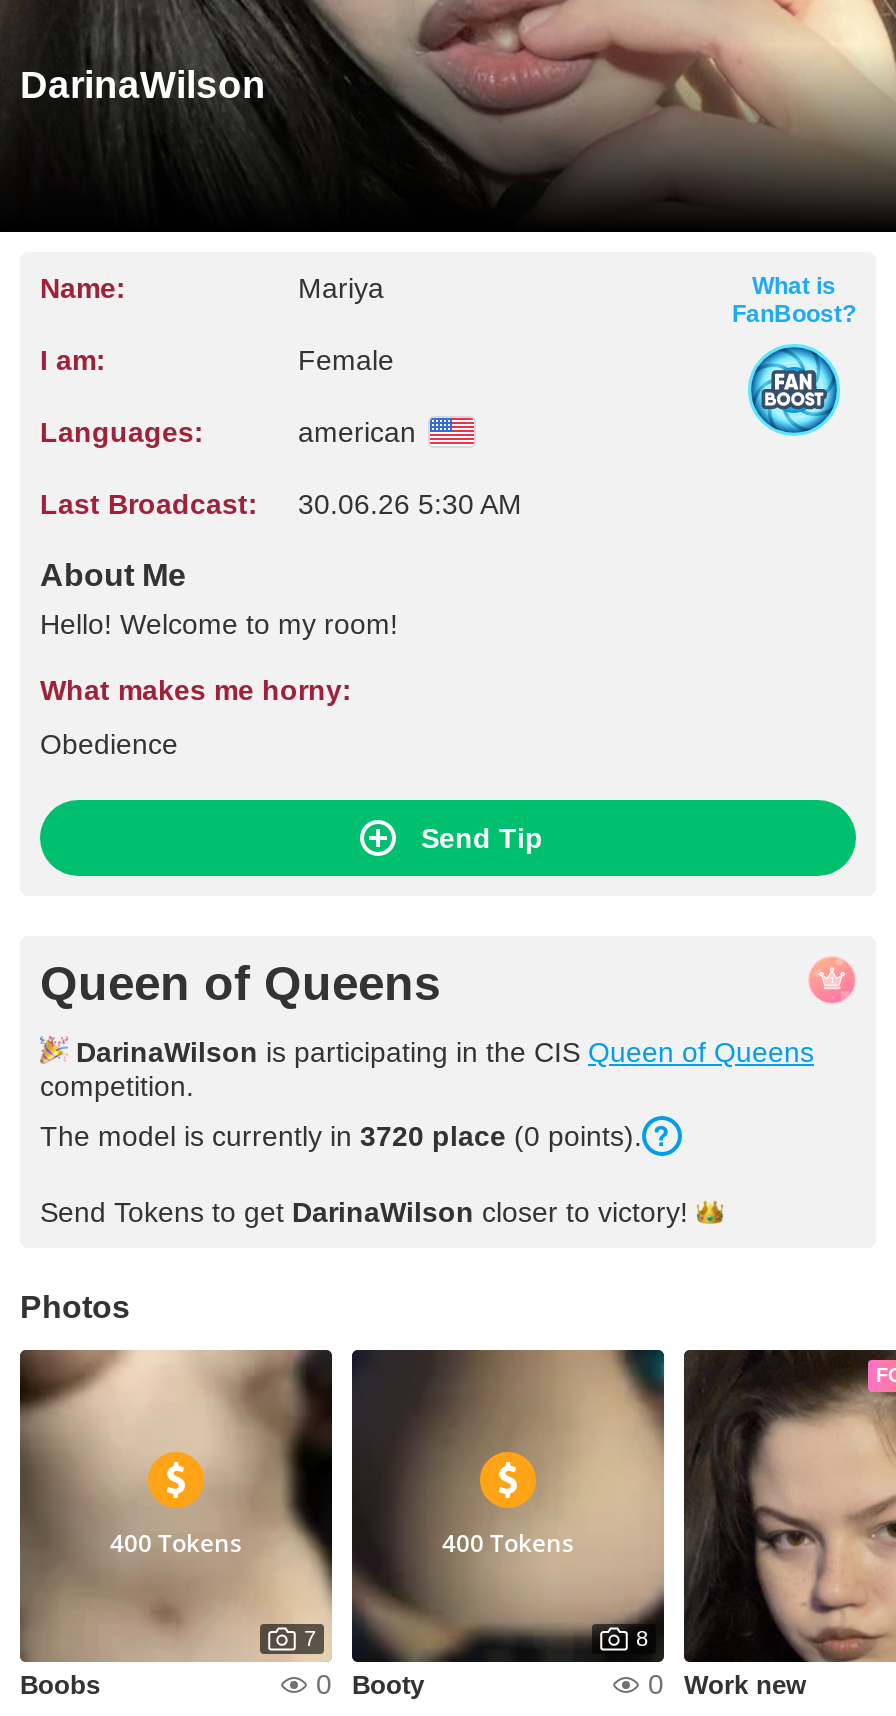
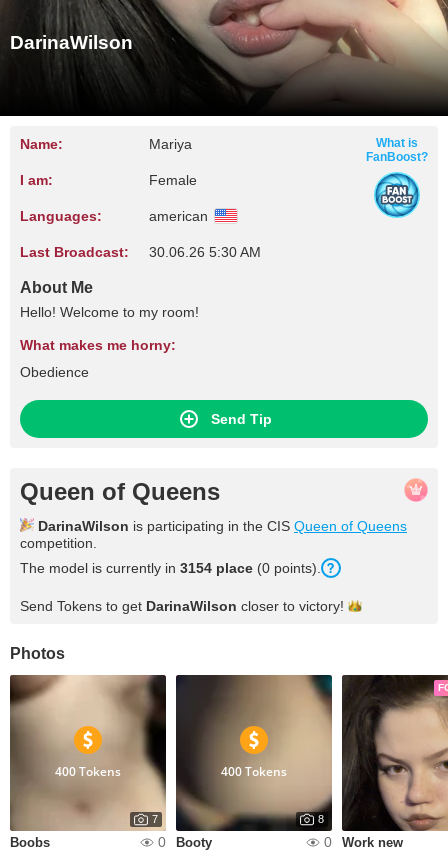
- The model is currently in 3720 place (0 points).
+ The model is currently in 3154 place (0 points).
